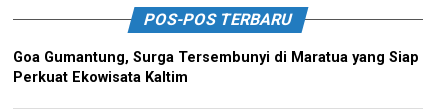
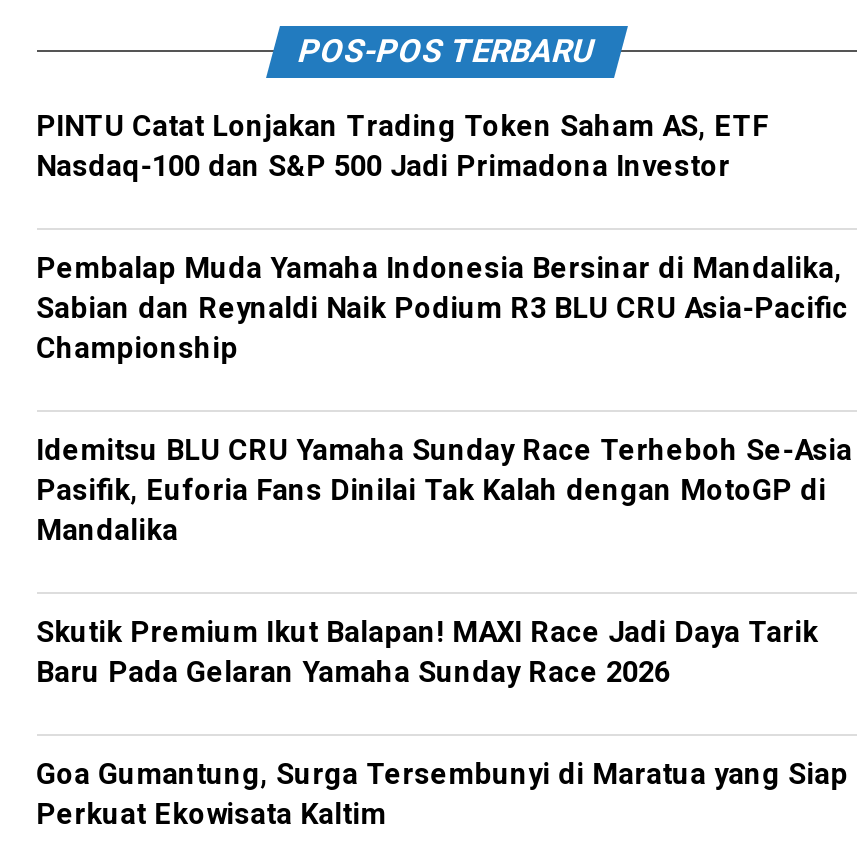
+ PINTU Catat Lonjakan Trading Token Saham AS, ETF
+ Nasdaq-100 dan S&P 500 Jadi Primadona Investor
+ Pembalap Muda Yamaha Indonesia Bersinar di Mandalika,
+ Sabian dan Reynaldi Naik Podium R3 BLU CRU Asia-Pacific
+ Championship
+ Idemitsu BLU CRU Yamaha Sunday Race Terheboh Se-Asia
+ Pasifik, Euforia Fans Dinilai Tak Kalah dengan MotoGP di
+ Mandalika
+ Skutik Premium Ikut Balapan! MAXI Race Jadi Daya Tarik
+ Baru Pada Gelaran Yamaha Sunday Race 2026
